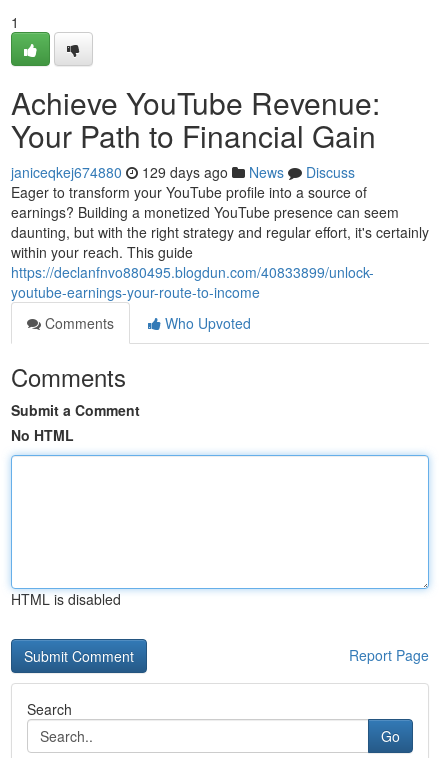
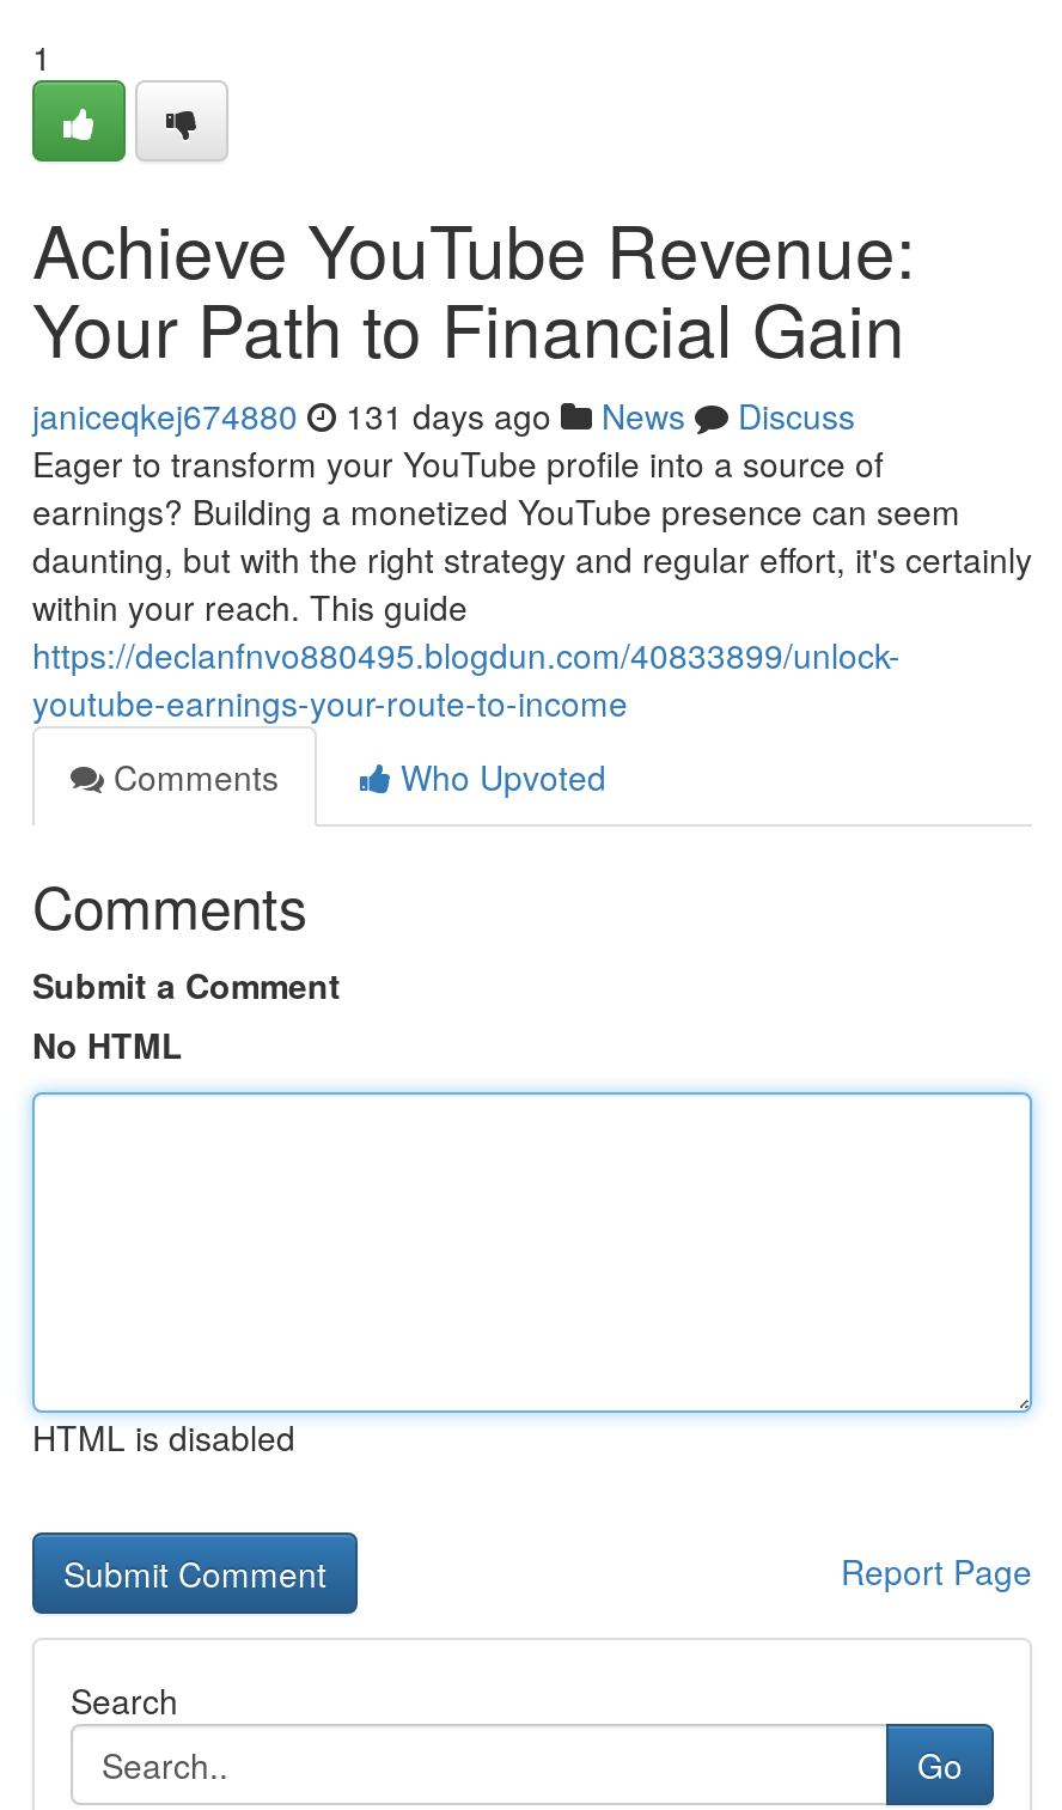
- janiceqkej674880 129 days ago News Discuss
+ janiceqkej674880 131 days ago News Discuss
